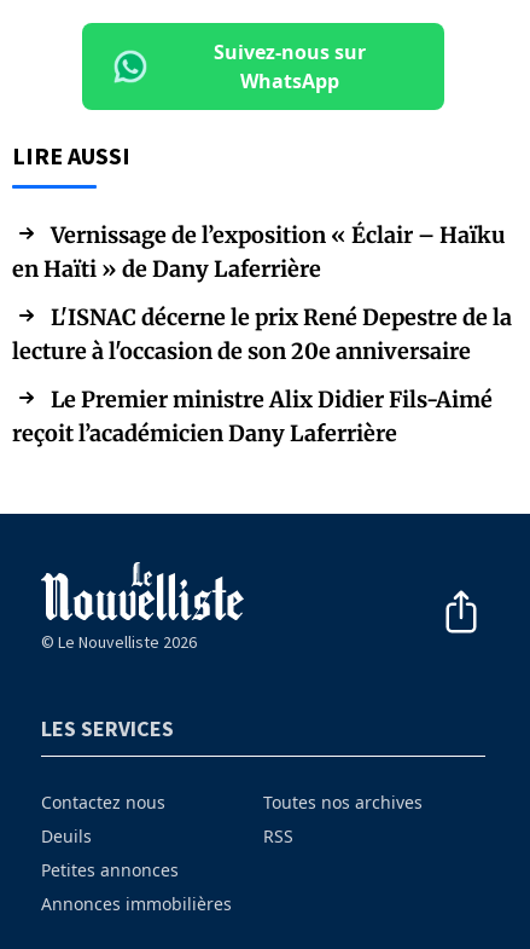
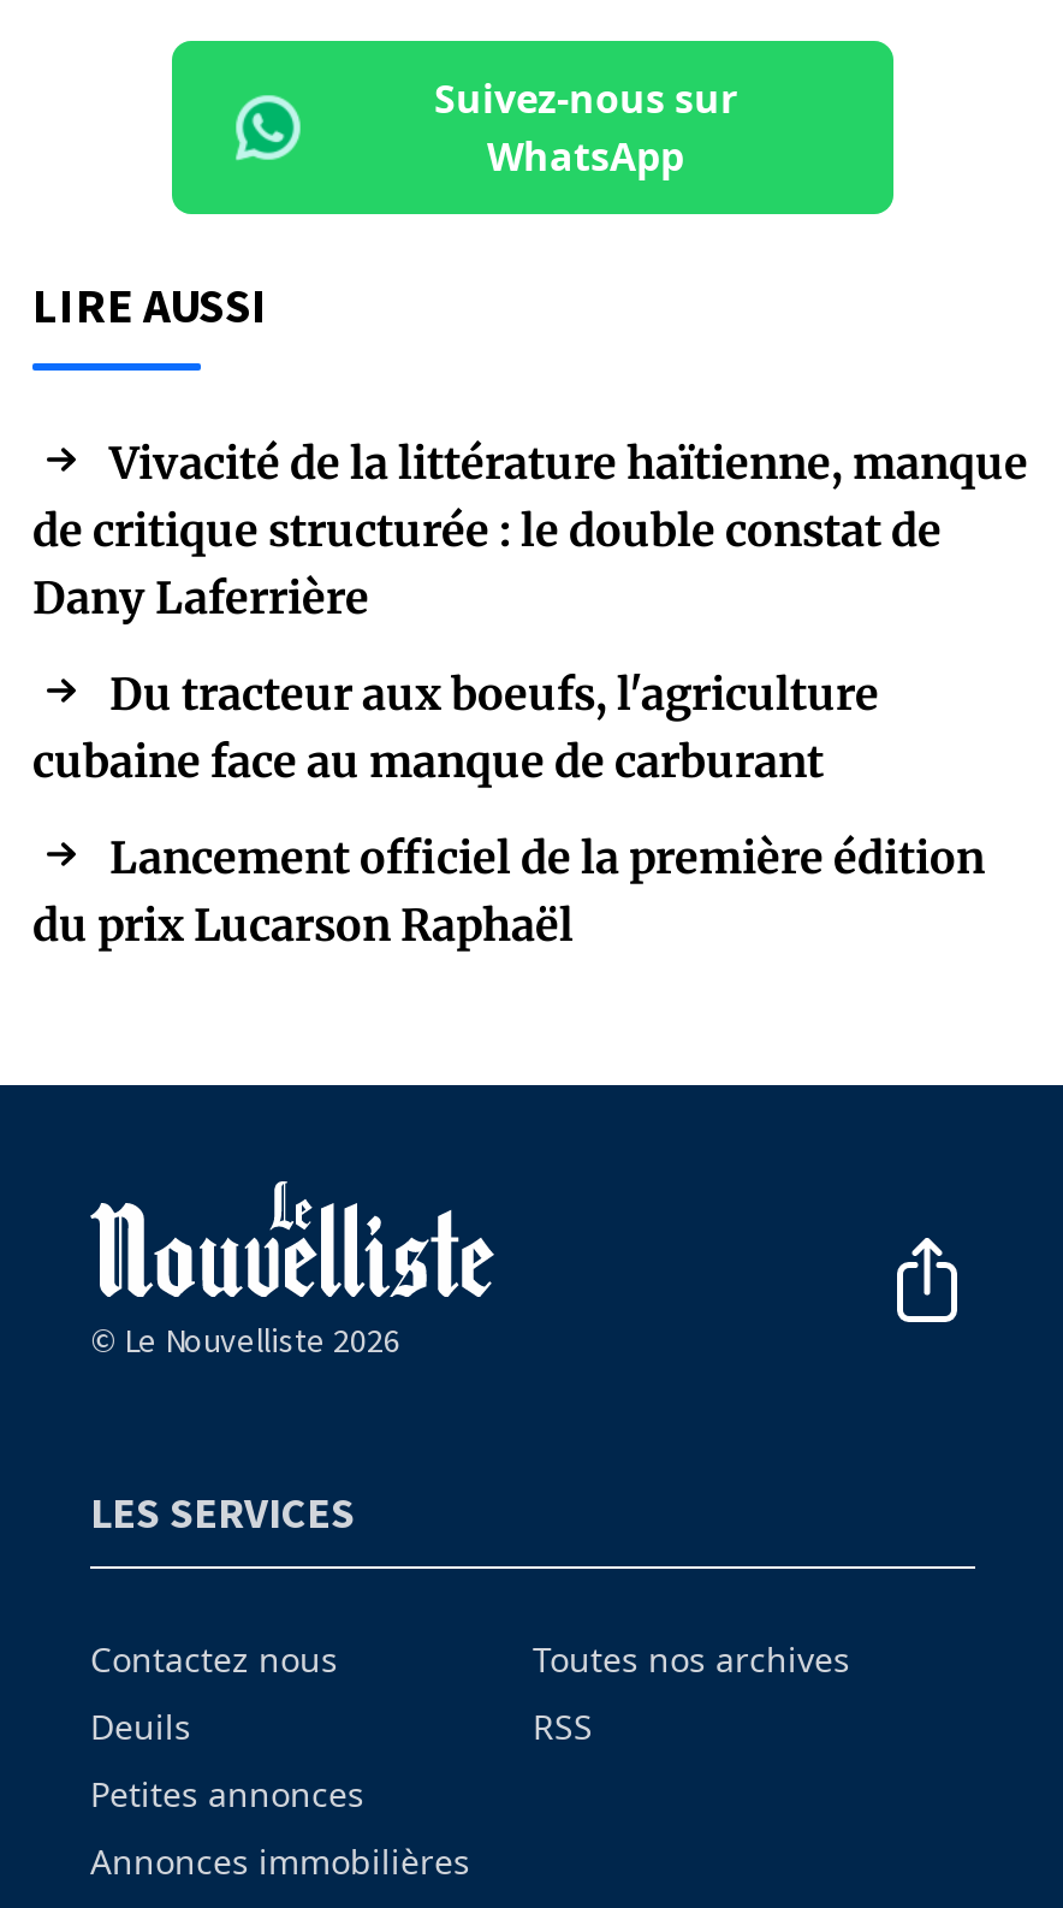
- Vernissage de l’exposition « Éclair – Haïku
- en Haïti » de Dany Laferrière
+ Vivacité de la littérature haïtienne, manque
+ de critique structurée : le double constat de
+ Dany Laferrière

- L'ISNAC décerne le prix René Depestre de la
- lecture à l'occasion de son 20e anniversaire
+ Du tracteur aux boeufs, l'agriculture
+ cubaine face au manque de carburant

- Le Premier ministre Alix Didier Fils-Aimé
- reçoit l’académicien Dany Laferrière
+ Lancement officiel de la première édition
+ du prix Lucarson Raphaël
